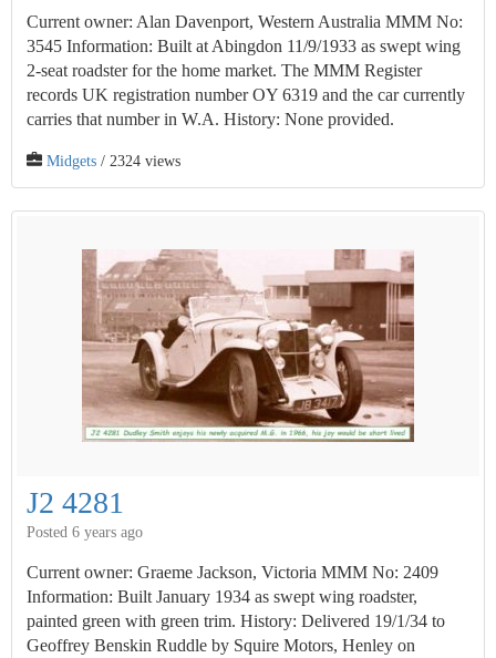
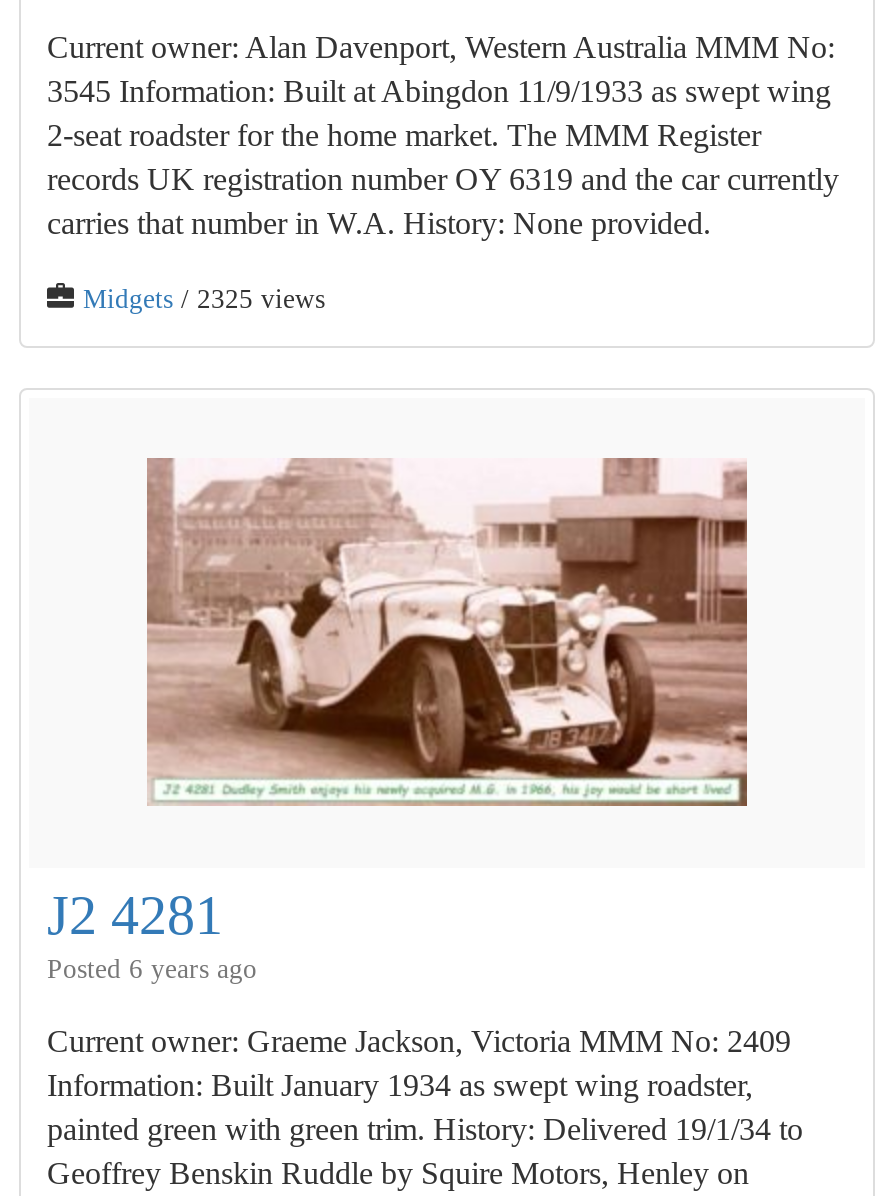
- Midgets / 2324 views
+ Midgets / 2325 views
